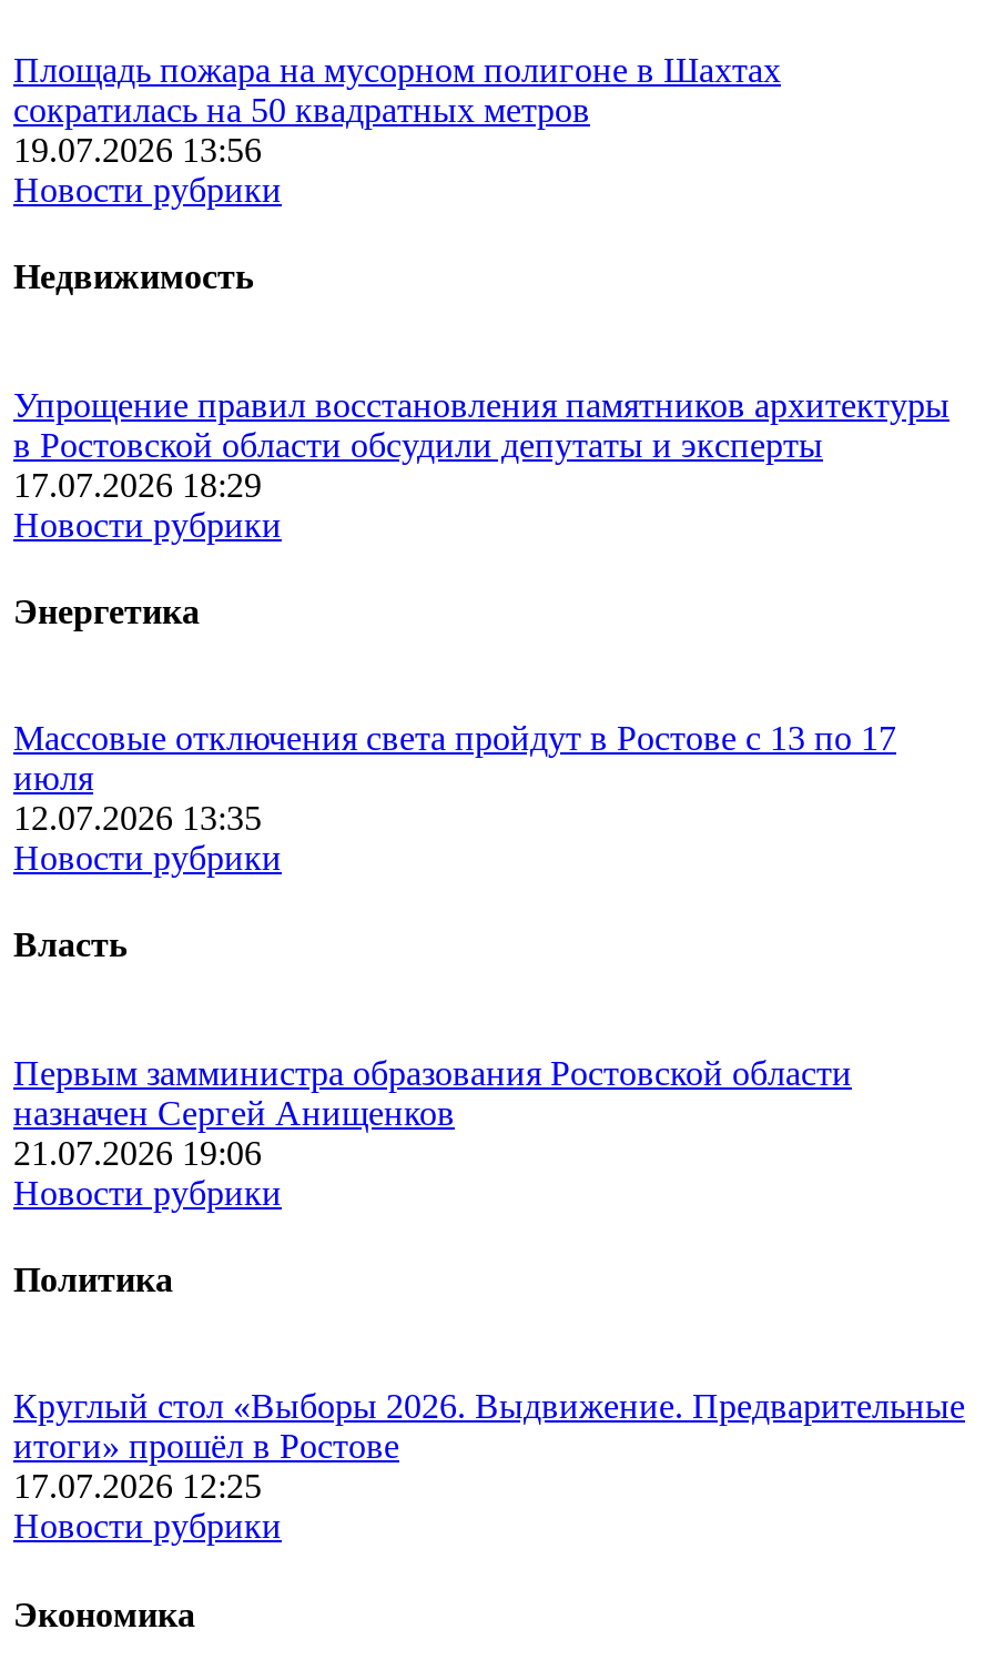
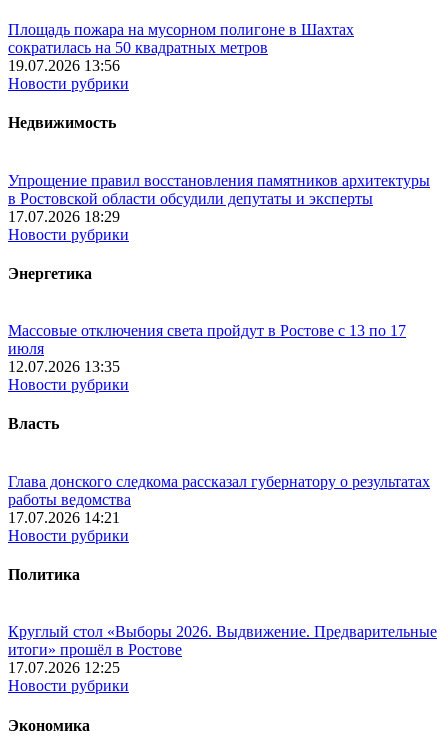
- Первым замминистра образования Ростовской области
- назначен Сергей Анищенков
- 21.07.2026 19:06
+ Глава донского следкома рассказал губернатору о результатах
+ работы ведомства
+ 17.07.2026 14:21
